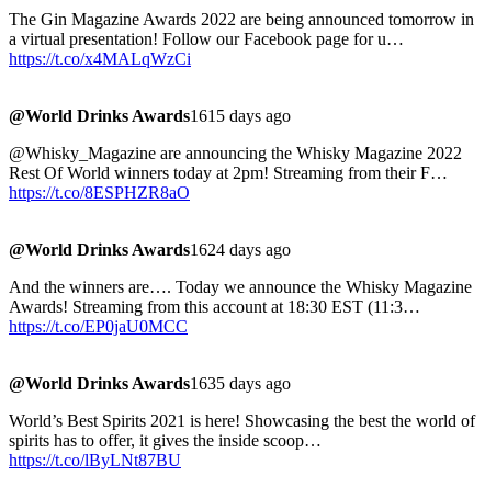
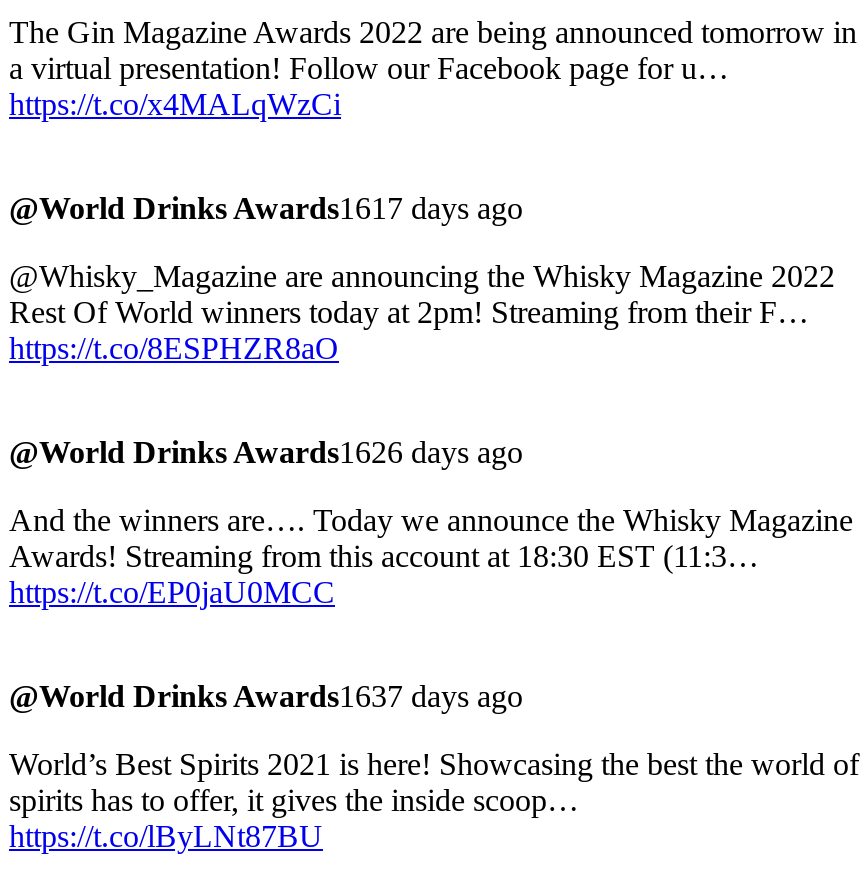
- @World Drinks Awards1615 days ago
+ @World Drinks Awards1617 days ago

- @World Drinks Awards1624 days ago
+ @World Drinks Awards1626 days ago

- @World Drinks Awards1635 days ago
+ @World Drinks Awards1637 days ago
